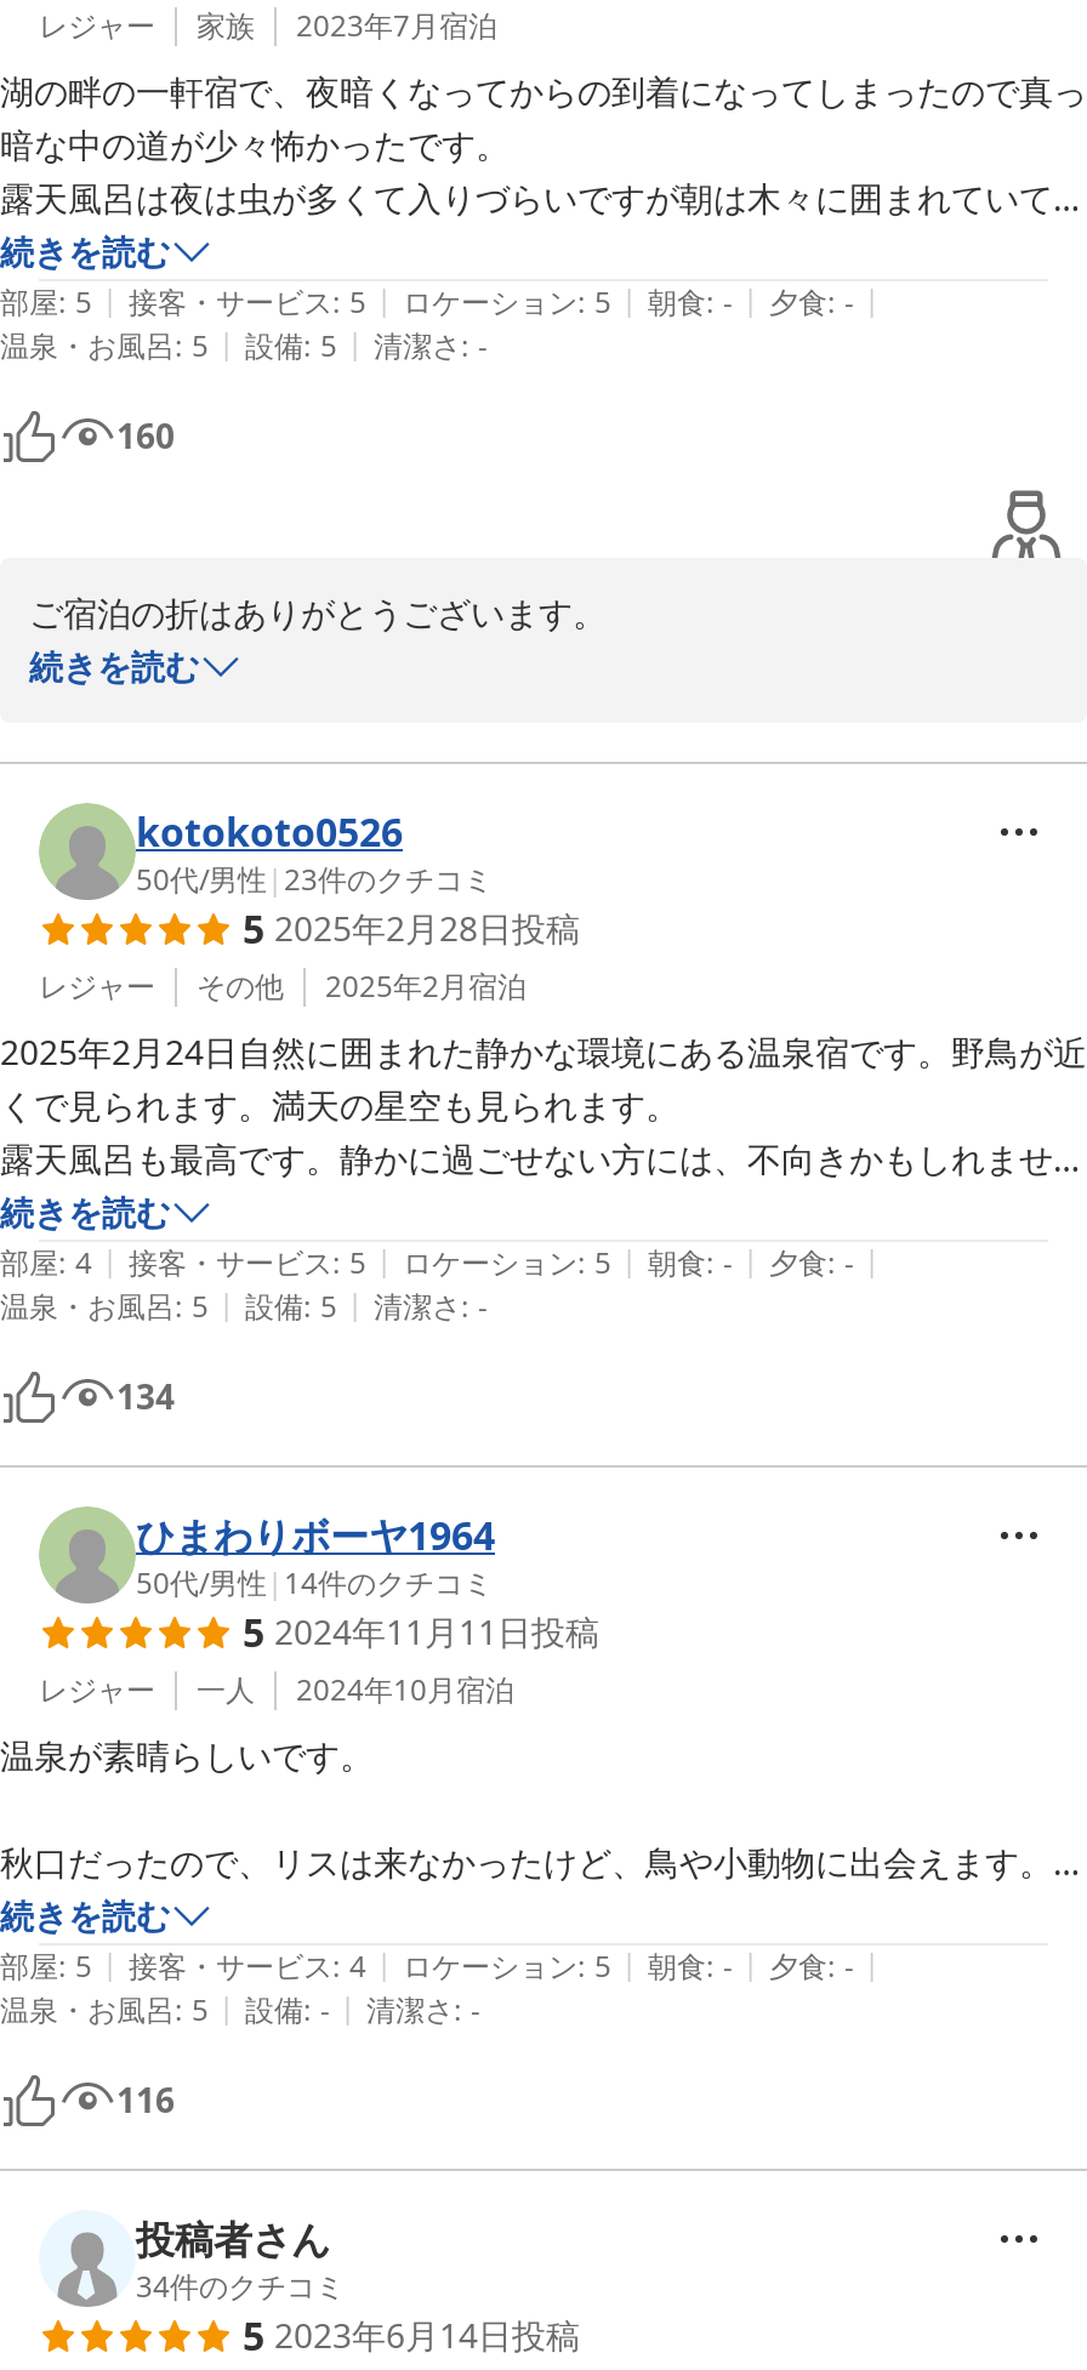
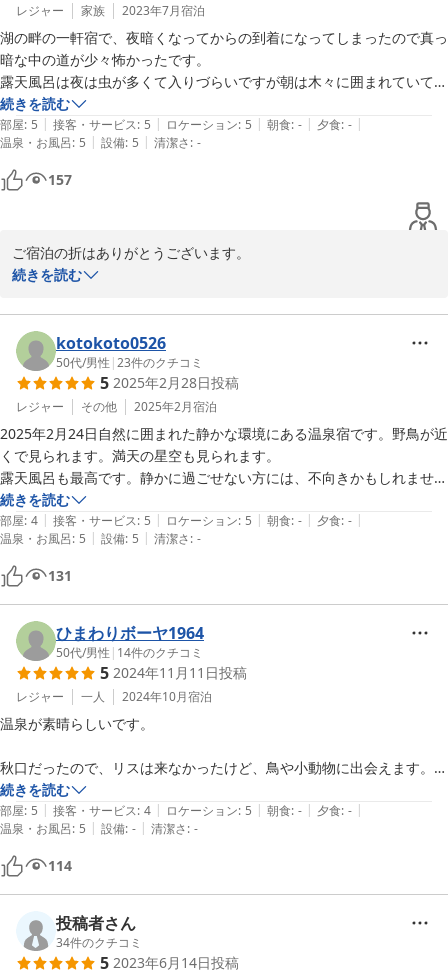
- 160
+ 157

- 134
+ 131

- 116
+ 114
